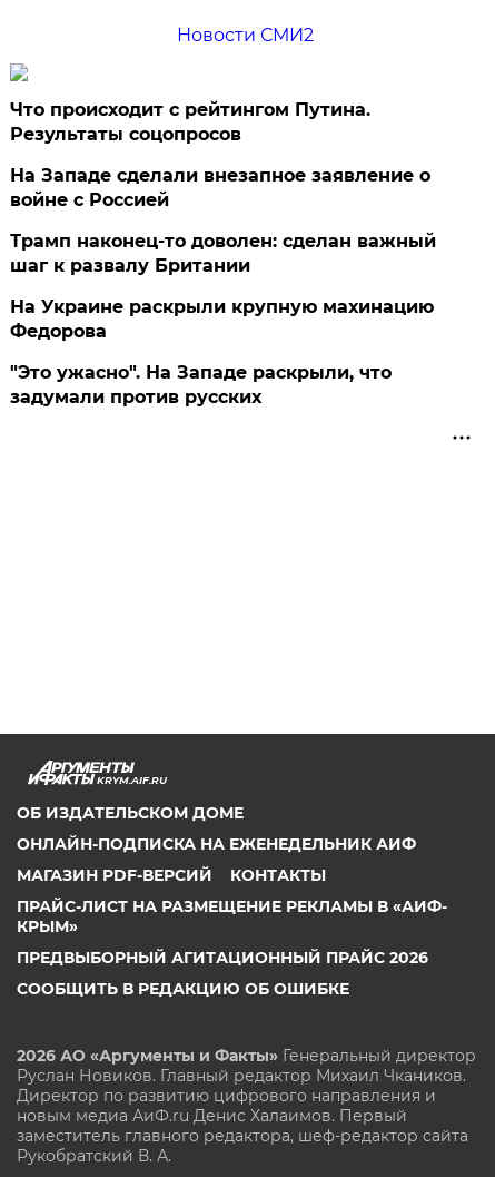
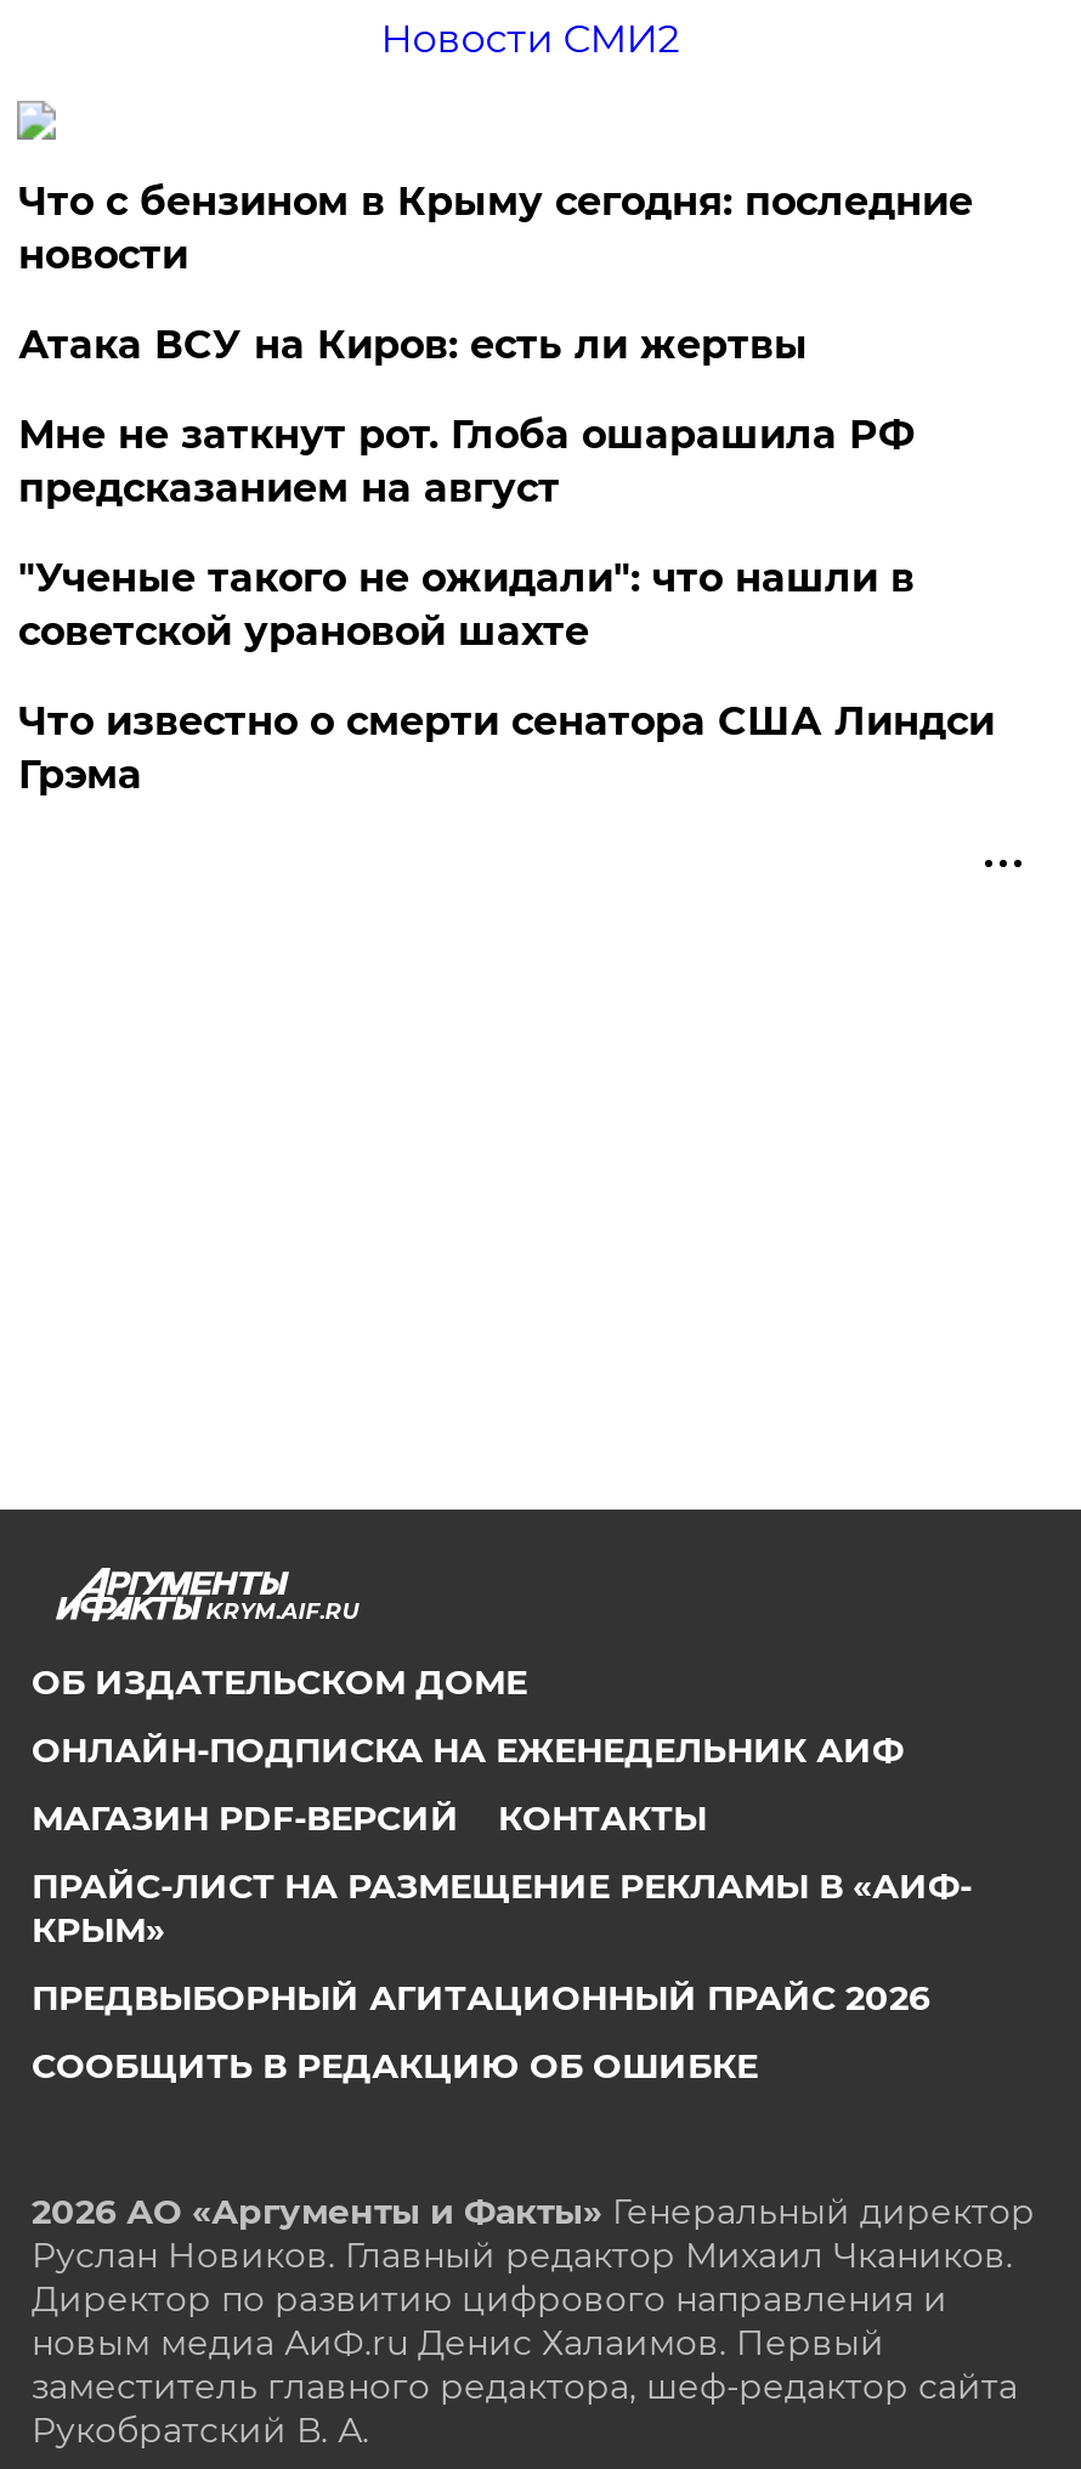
- Что происходит с рейтингом Путина.
- Результаты соцопросов
+ Что с бензином в Крыму сегодня: последние
+ новости

- На Западе сделали внезапное заявление о
- войне с Россией
+ Атака ВСУ на Киров: есть ли жертвы

- Трамп наконец-то доволен: сделан важный
- шаг к развалу Британии
+ Мне не заткнут рот. Глоба ошарашила РФ
+ предсказанием на август

- На Украине раскрыли крупную махинацию
- Федорова
+ "Ученые такого не ожидали": что нашли в
+ советской урановой шахте

- "Это ужасно". На Западе раскрыли, что
- задумали против русских
+ Что известно о смерти сенатора США Линдси
+ Грэма
